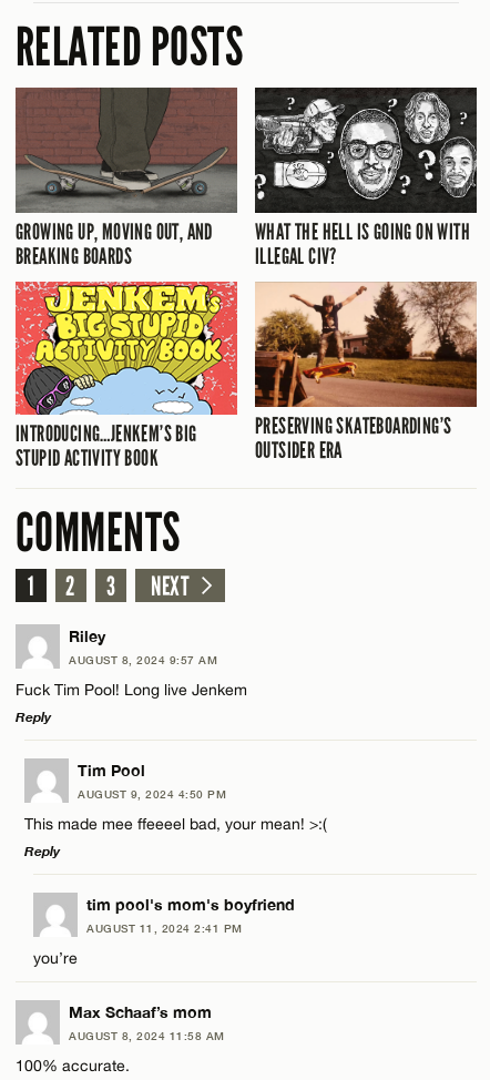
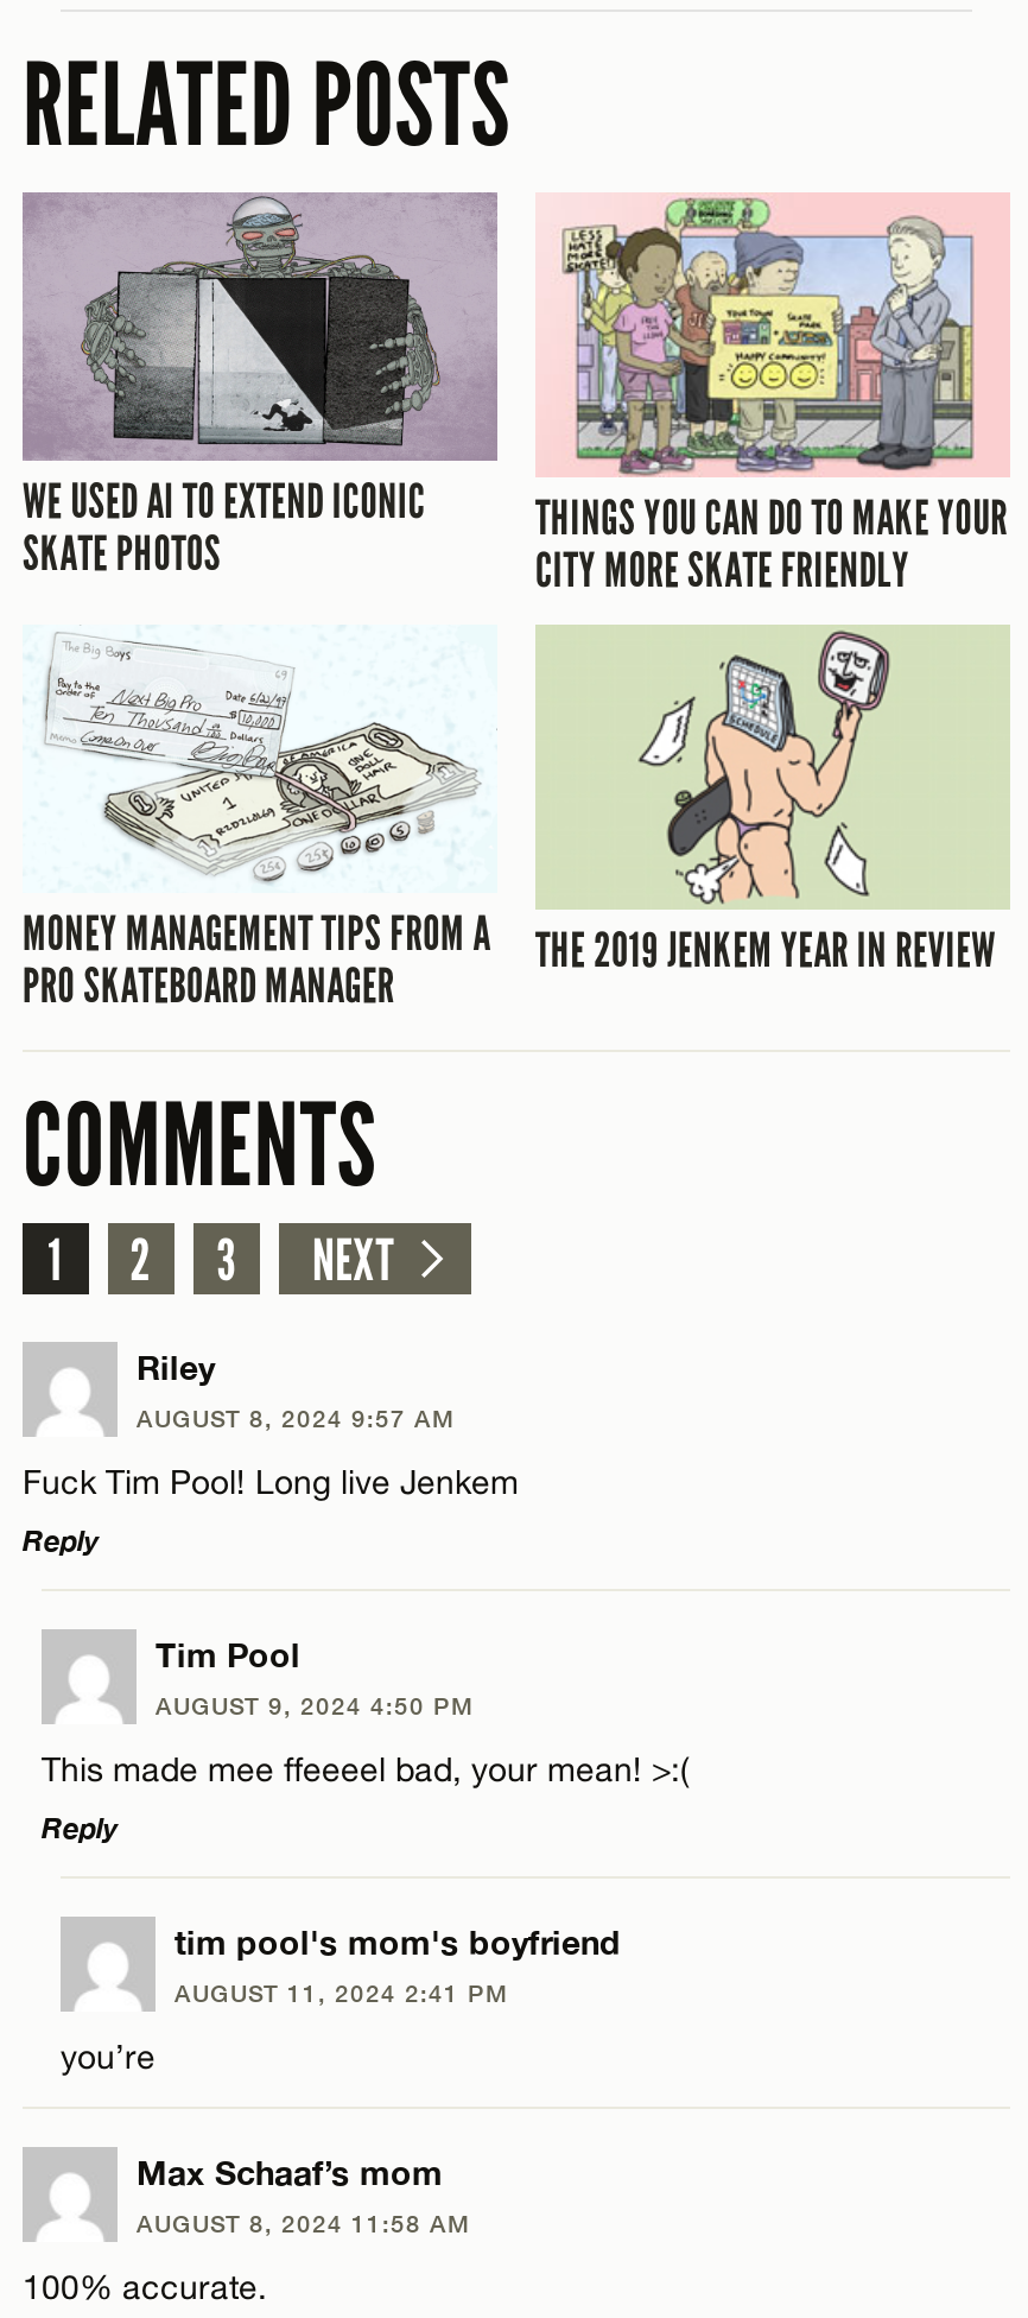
- [image]
- GROWING UP, MOVING OUT, AND
- BREAKING BOARDS
+ [image]
+ WE USED AI TO EXTEND ICONIC
+ SKATE PHOTOS

- [image]
- WHAT THE HELL IS GOING ON WITH
- ILLEGAL CIV?
+ [image]
+ THINGS YOU CAN DO TO MAKE YOUR
+ CITY MORE SKATE FRIENDLY

- [image]
- INTRODUCING…JENKEM’S BIG
- STUPID ACTIVITY BOOK
+ [image]
+ MONEY MANAGEMENT TIPS FROM A
+ PRO SKATEBOARD MANAGER

- [image]
- PRESERVING SKATEBOARDING’S
- OUTSIDER ERA
+ [image]
+ THE 2019 JENKEM YEAR IN REVIEW
